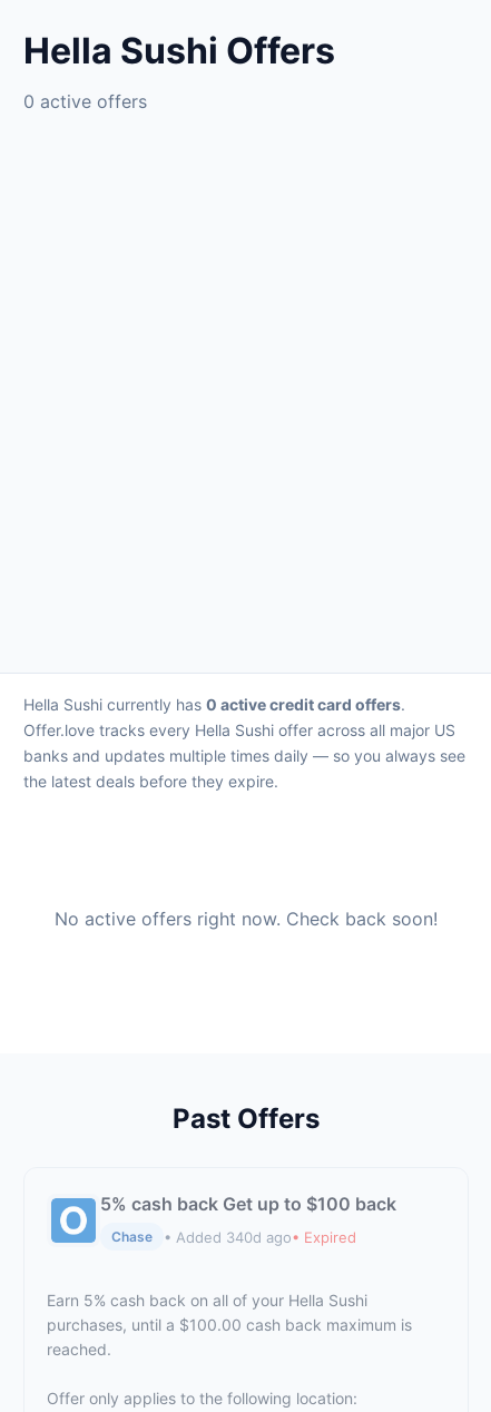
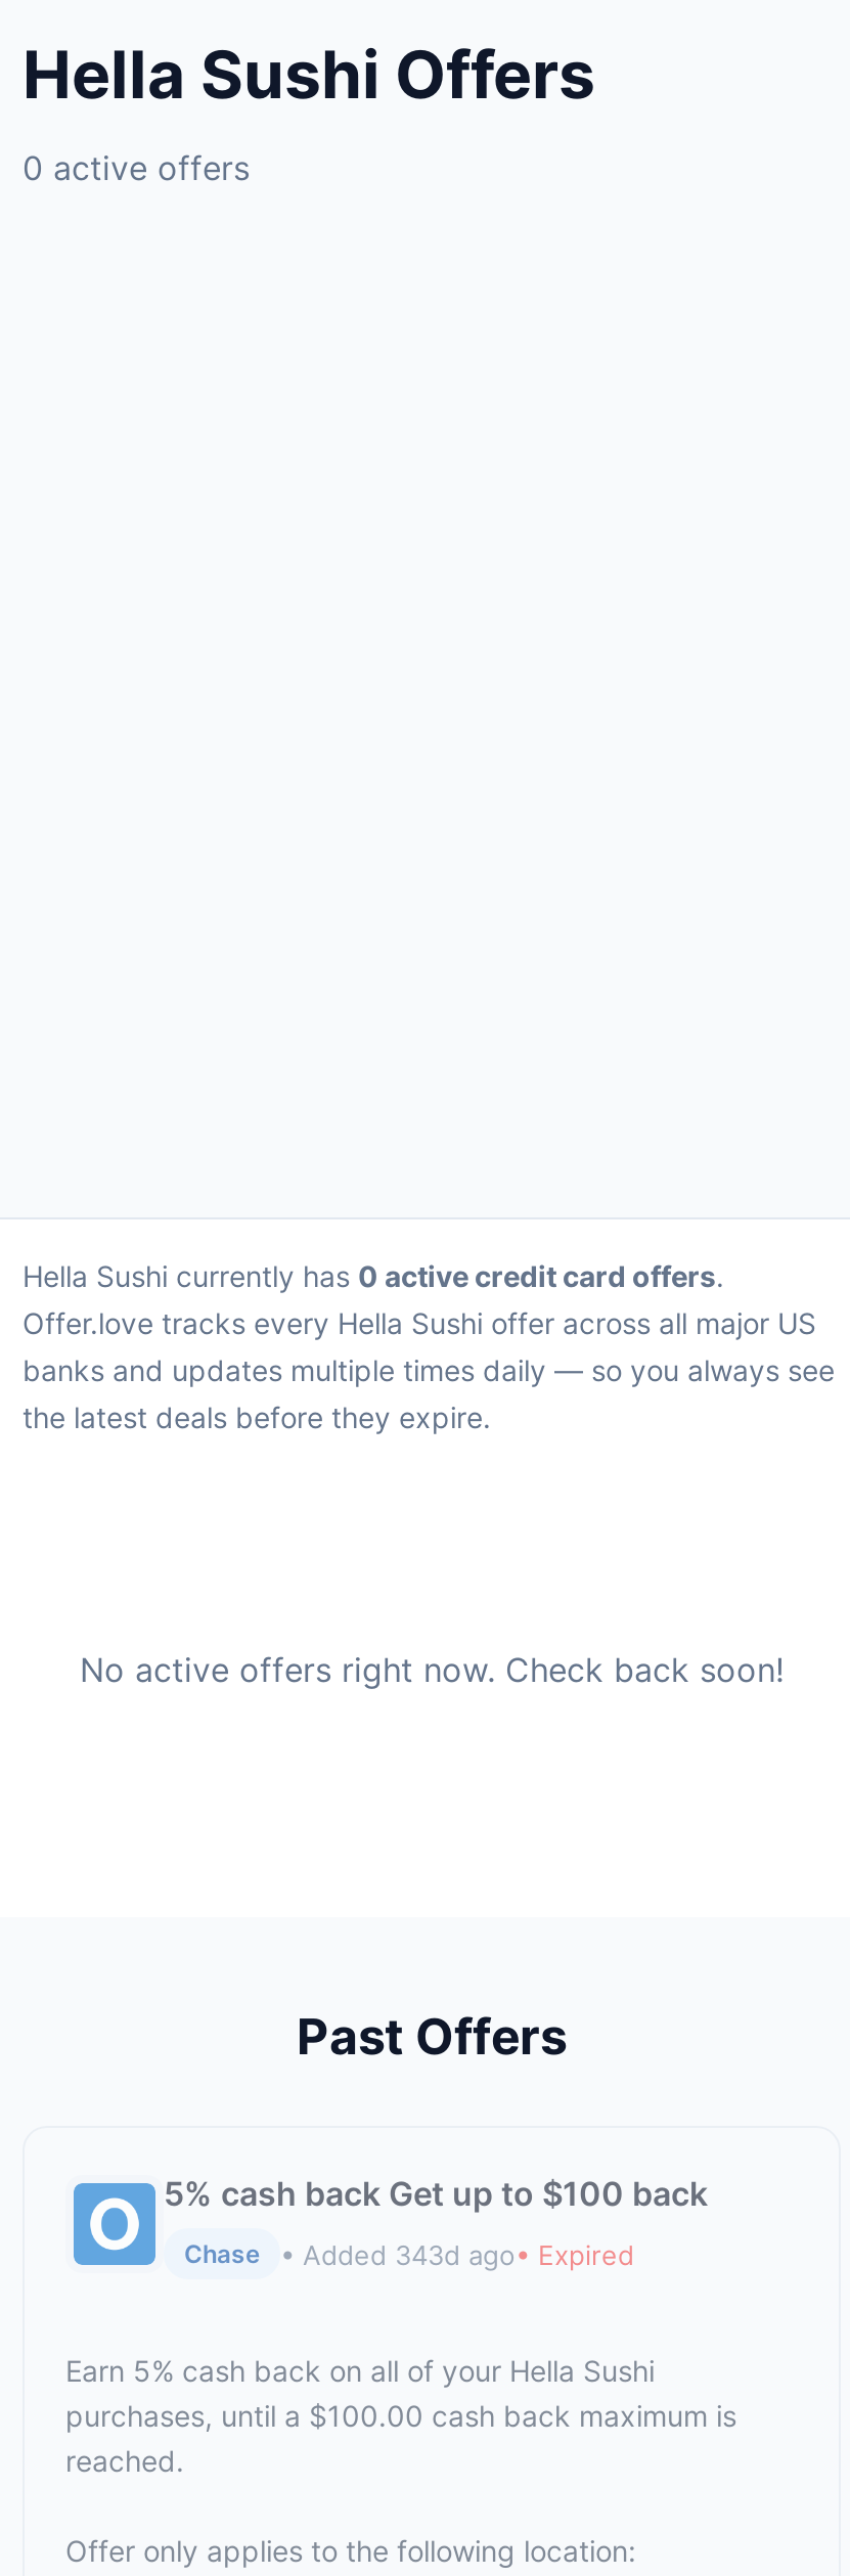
- • Added 340d ago• Expired
+ • Added 343d ago• Expired
